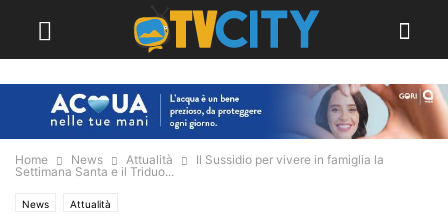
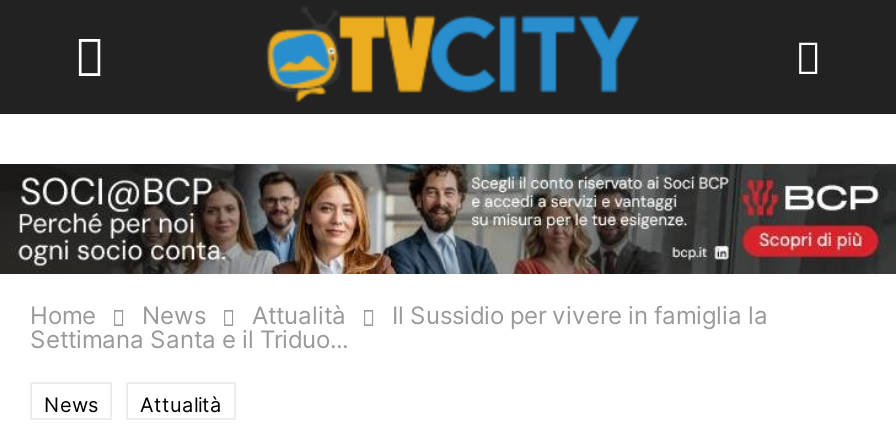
- [image]
+ [image]
